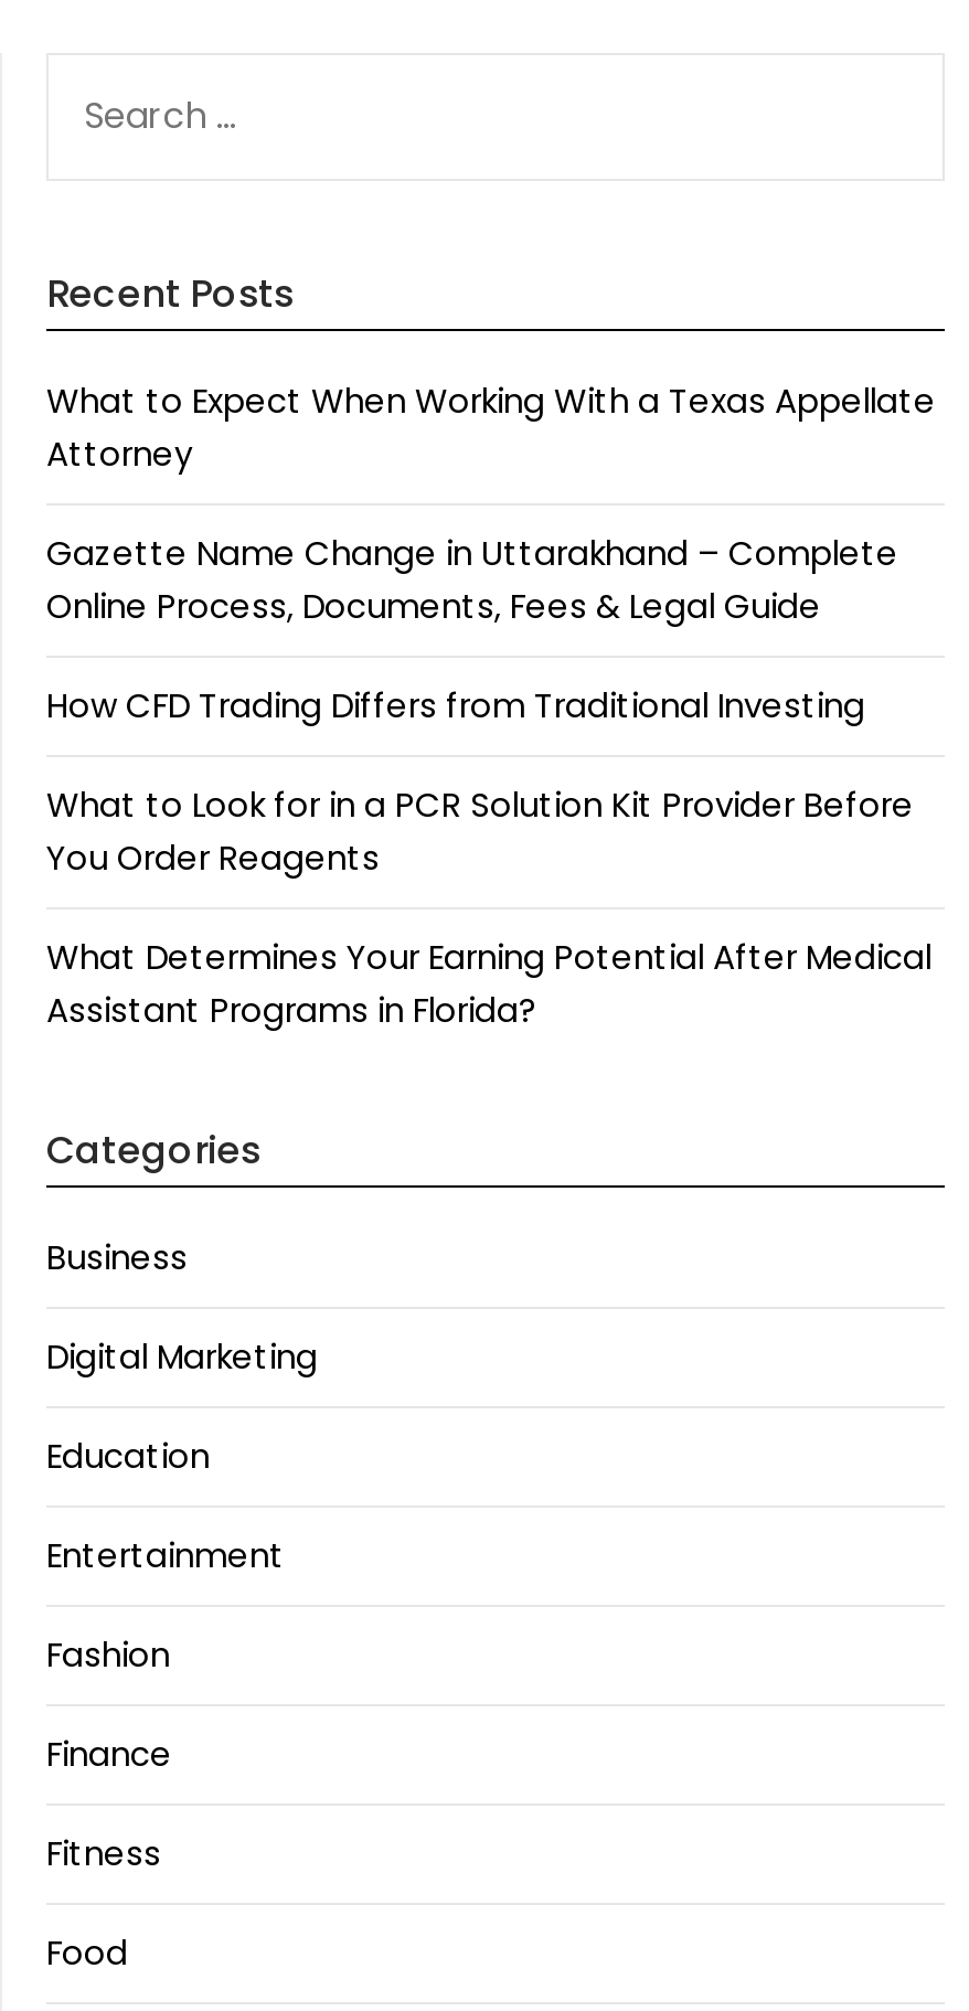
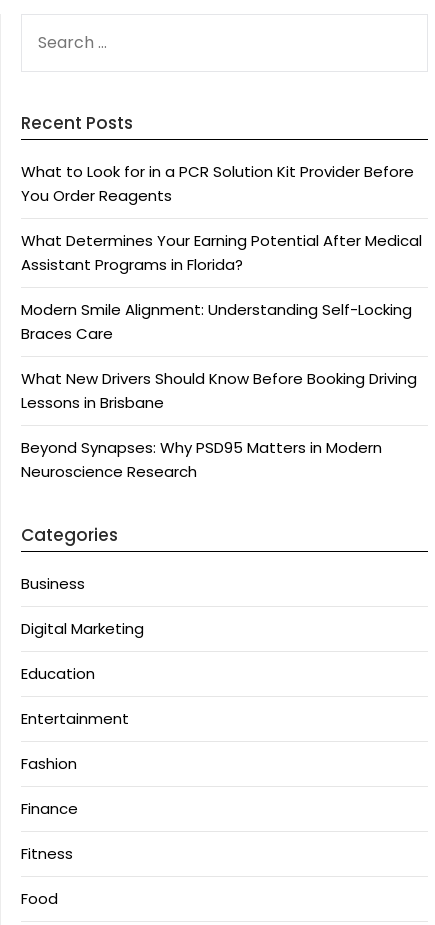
- What to Expect When Working With a Texas Appellate
- Attorney
- Gazette Name Change in Uttarakhand – Complete
- Online Process, Documents, Fees & Legal Guide
- How CFD Trading Differs from Traditional Investing

moved up: What to Look for in a PCR Solution Kit Provider Before | You Order Reagents | What Determines Your Earning Potential After Medical | Assistant Programs in Florida?

+ Modern Smile Alignment: Understanding Self-Locking
+ Braces Care
+ What New Drivers Should Know Before Booking Driving
+ Lessons in Brisbane
+ Beyond Synapses: Why PSD95 Matters in Modern
+ Neuroscience Research
